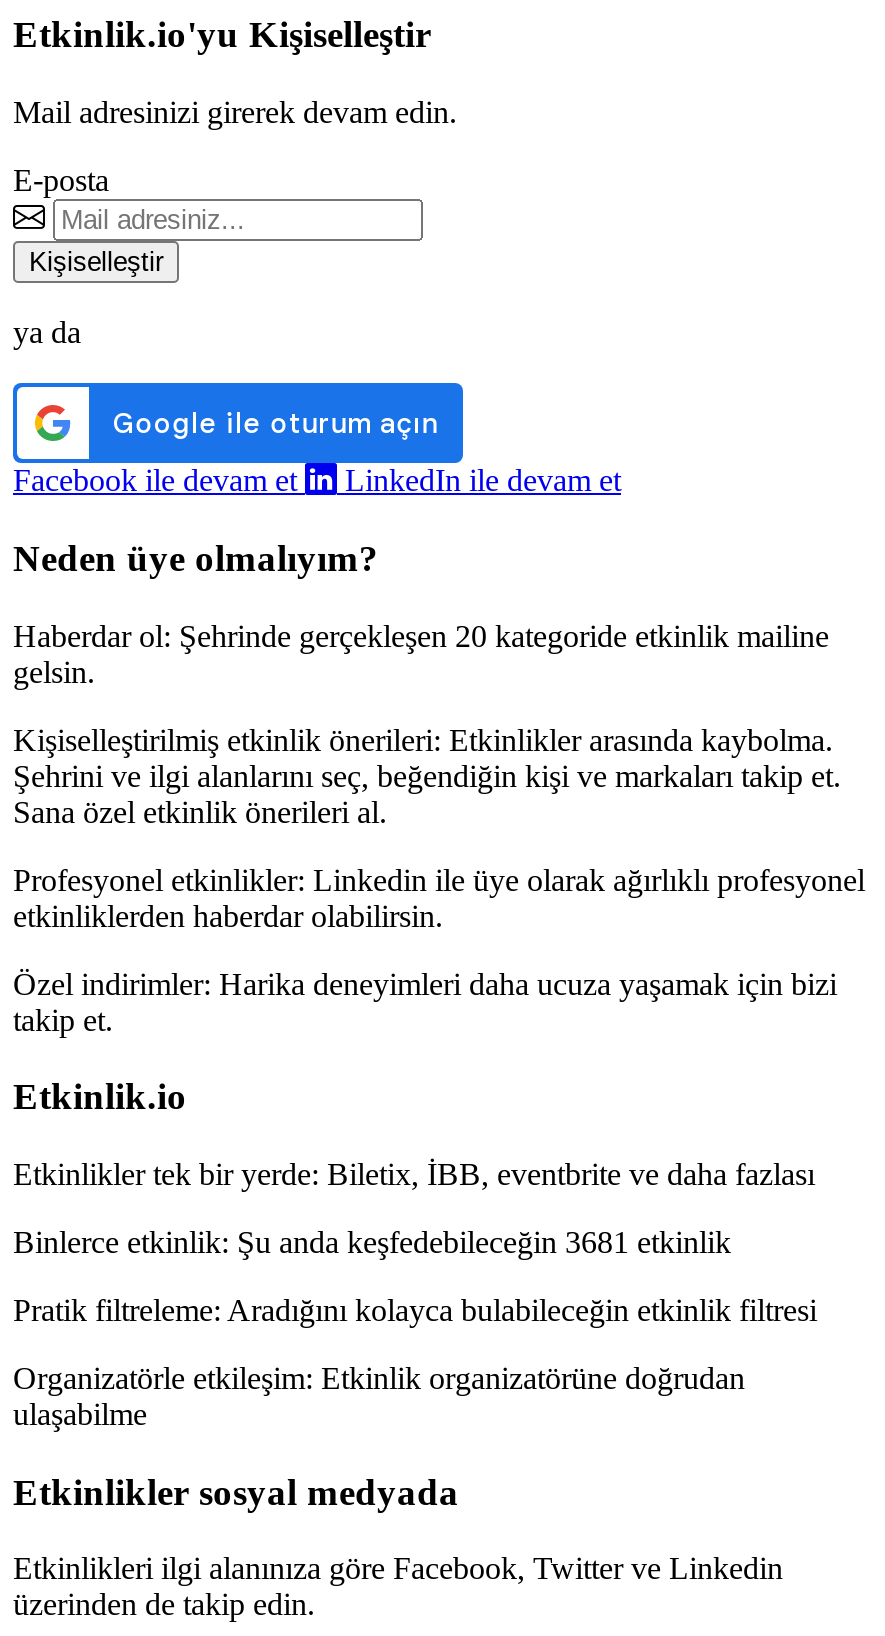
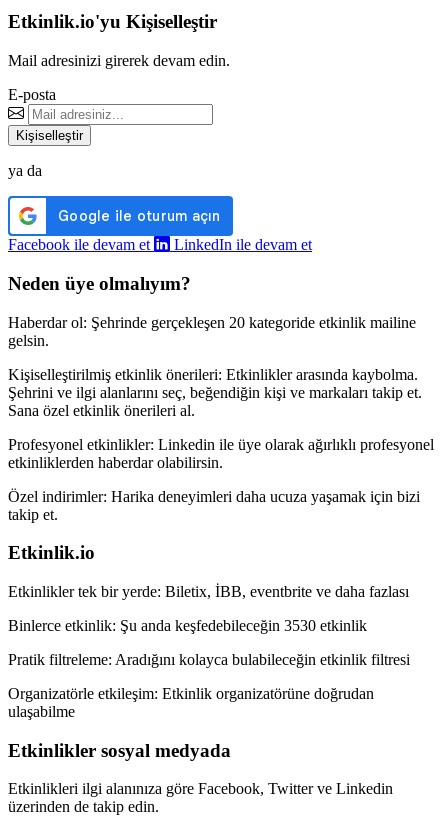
- Binlerce etkinlik: Şu anda keşfedebileceğin 3681 etkinlik
+ Binlerce etkinlik: Şu anda keşfedebileceğin 3530 etkinlik
